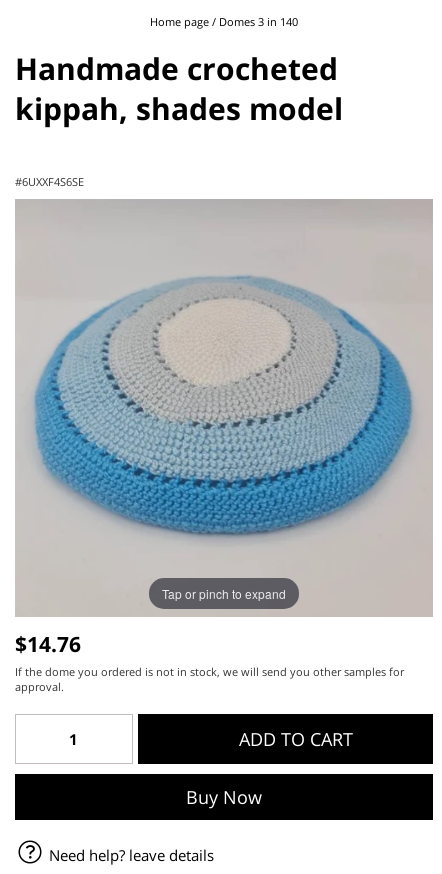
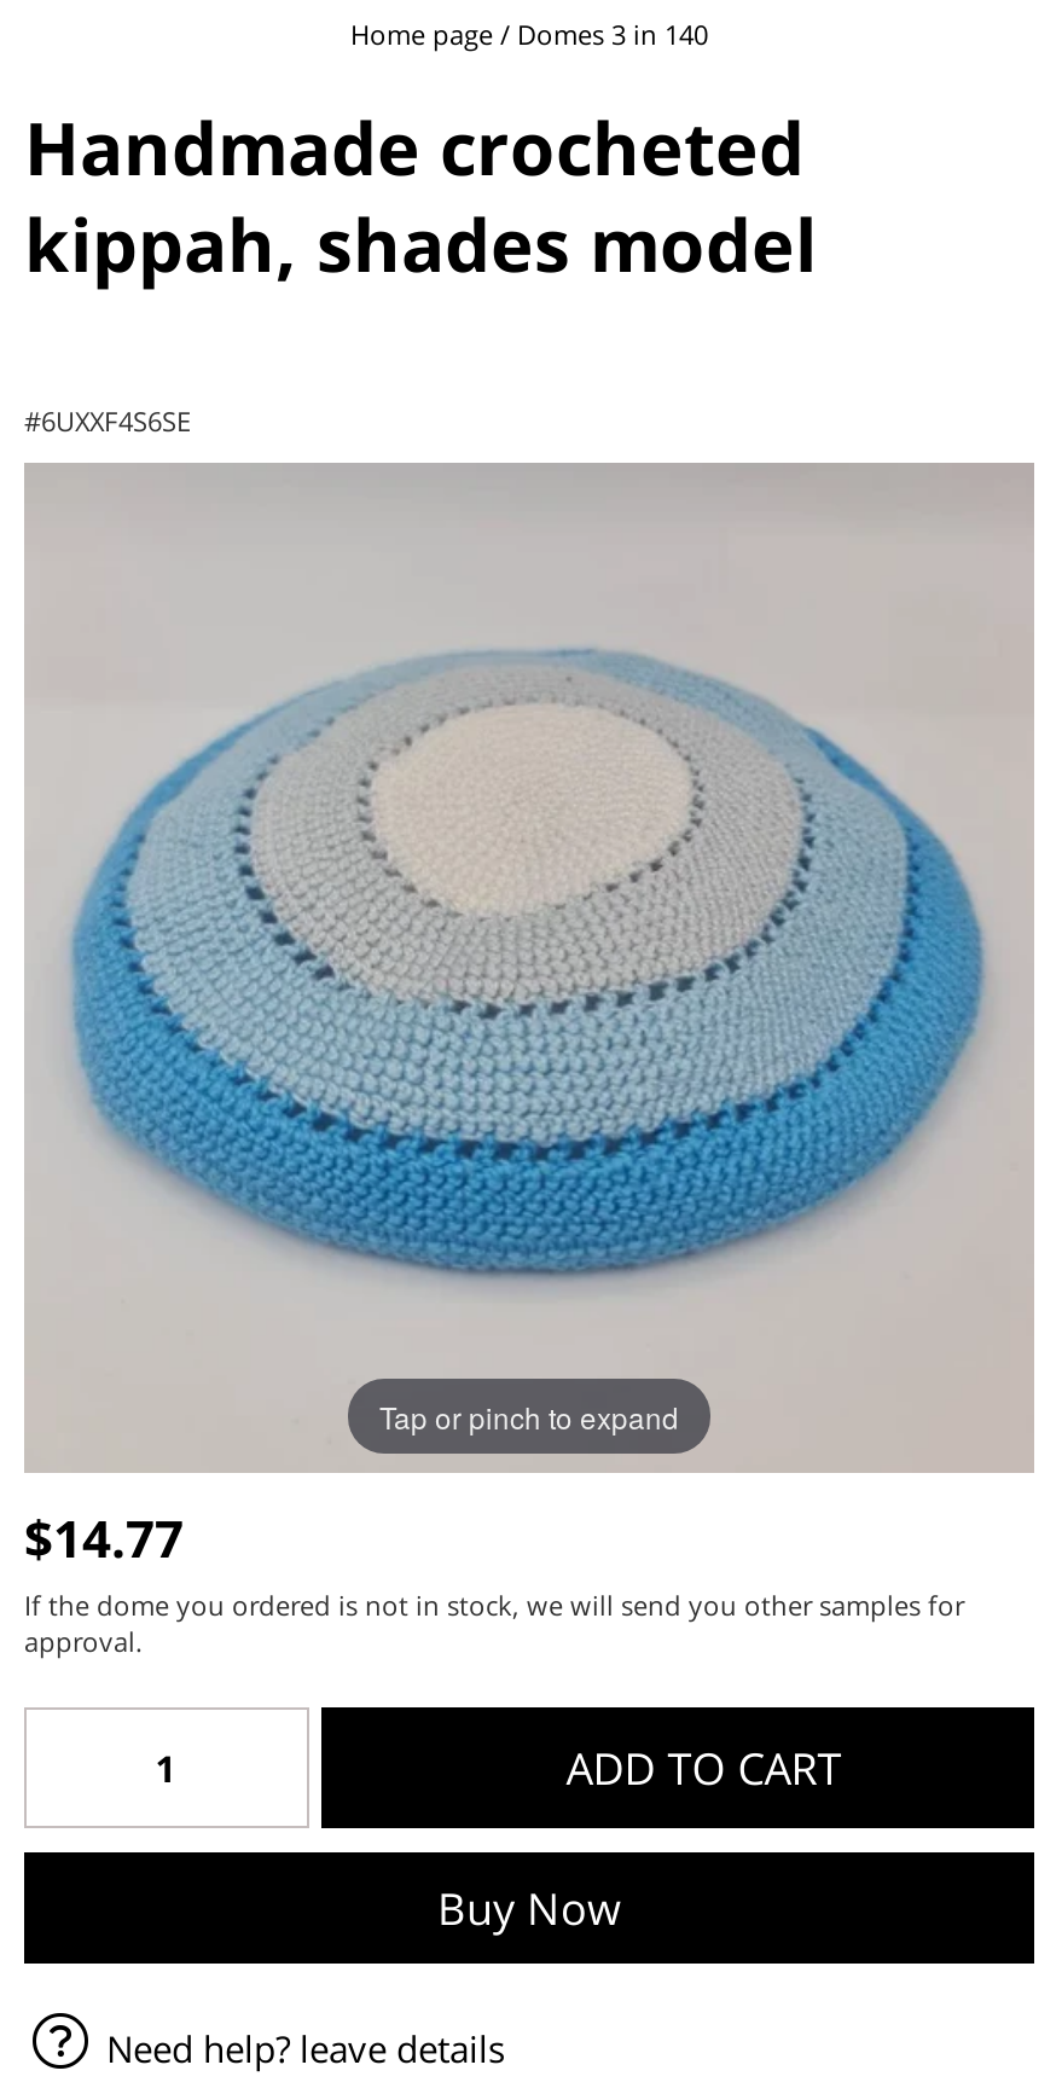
- $14.76
+ $14.77
